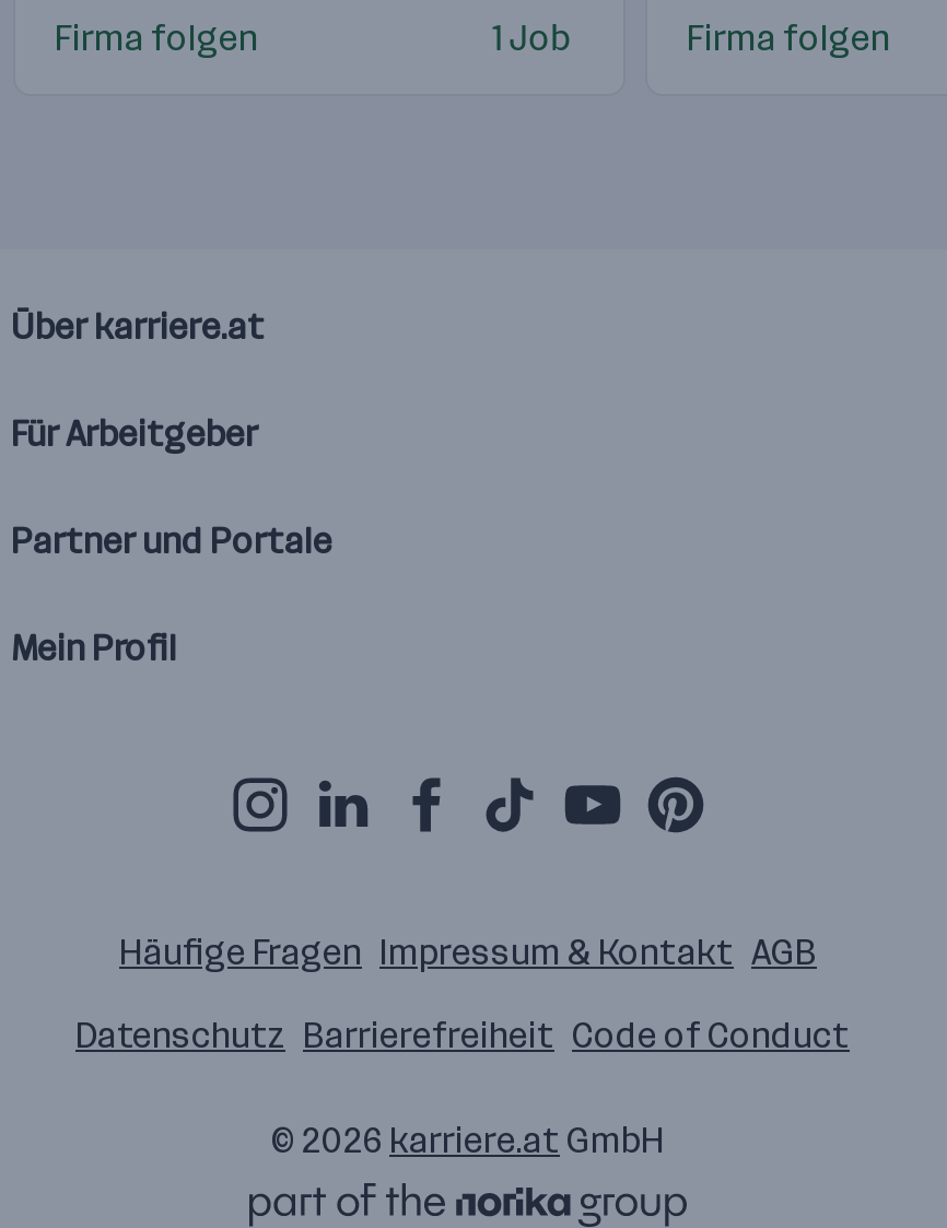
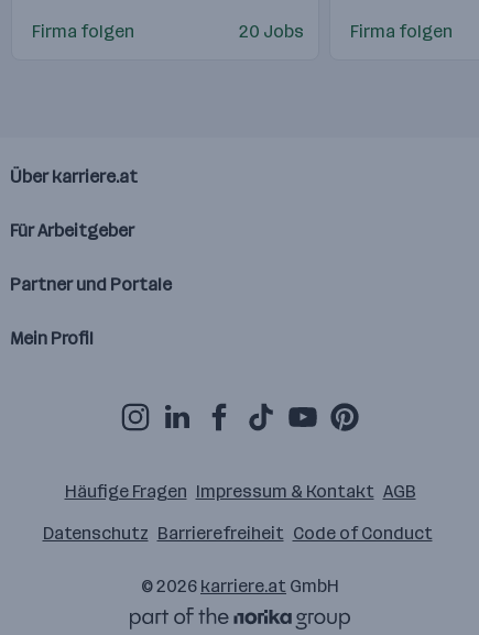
- 1 Job
+ 20 Jobs
